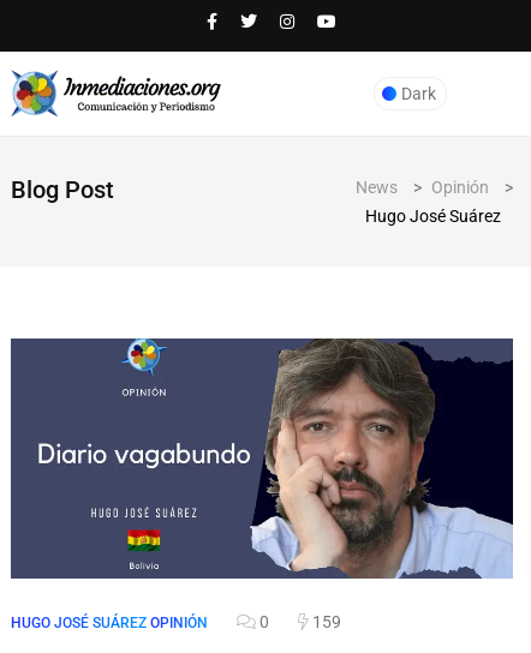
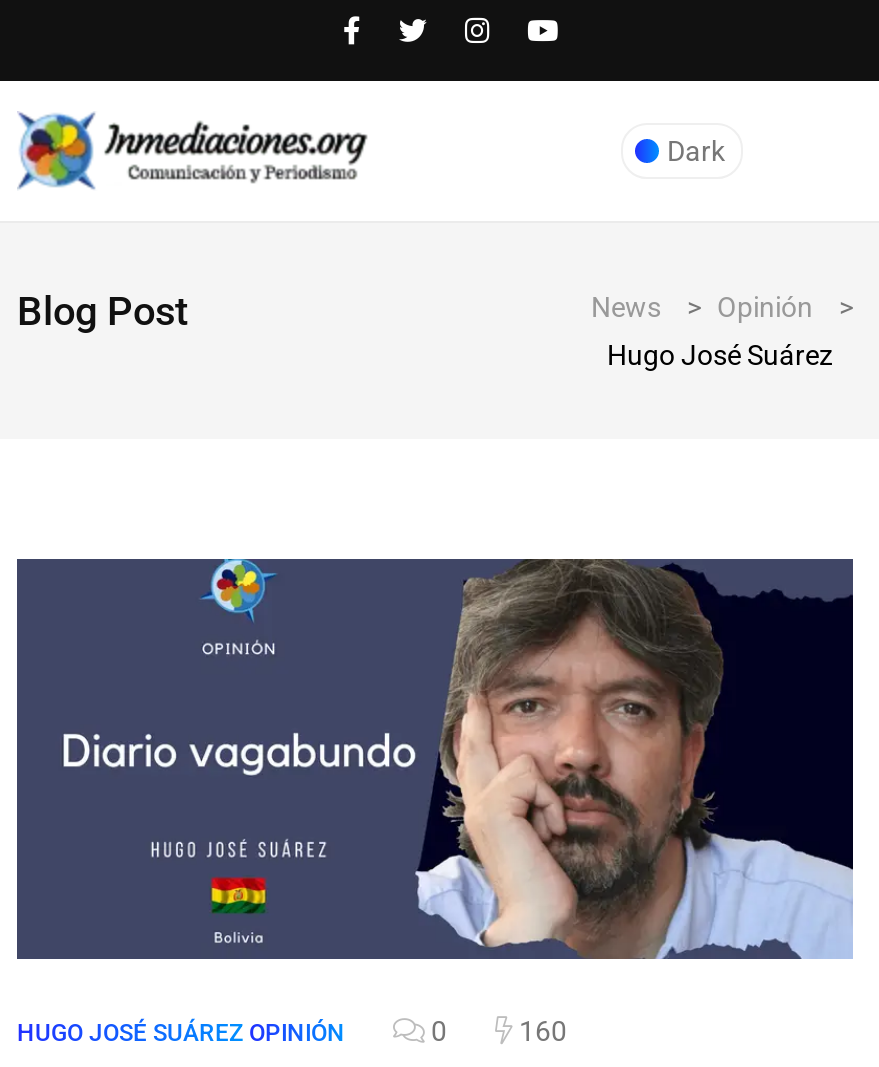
- 159
+ 160
